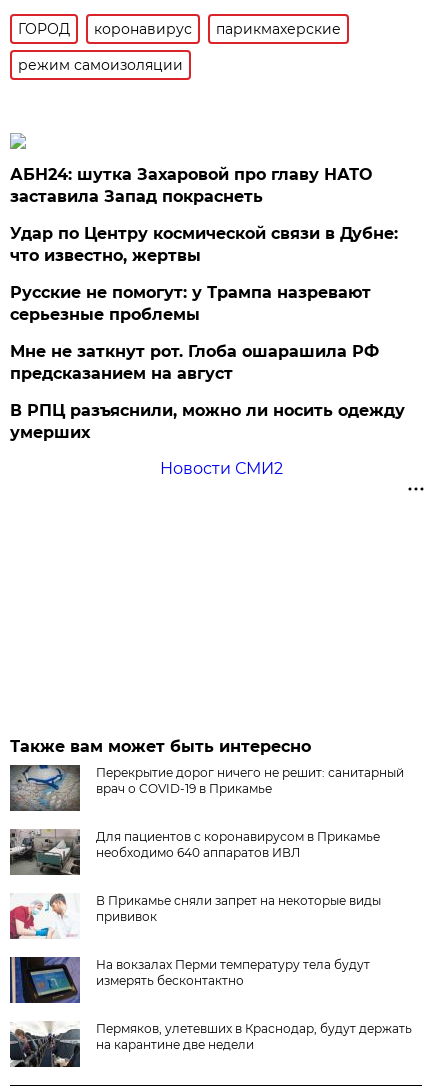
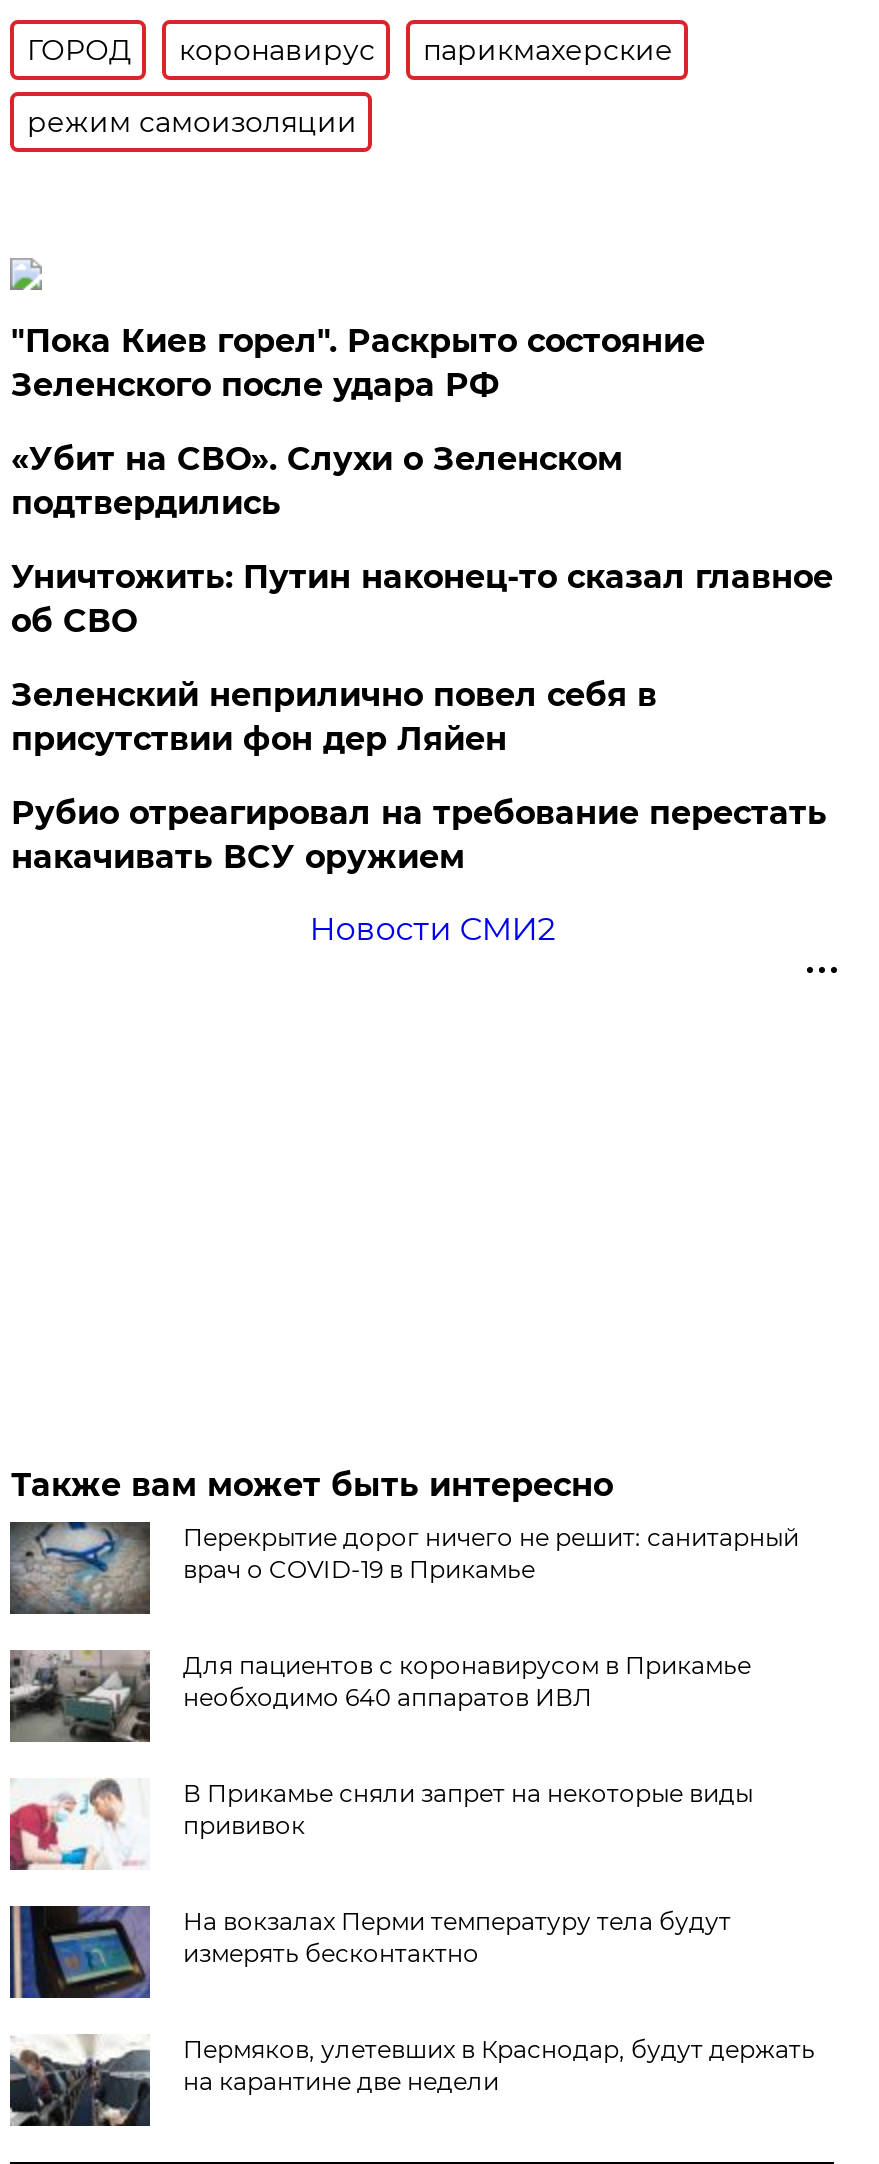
- АБН24: шутка Захаровой про главу НАТО
- заставила Запад покраснеть
+ "Пока Киев горел". Раскрыто состояние
+ Зеленского после удара РФ

- Удар по Центру космической связи в Дубне:
- что известно, жертвы
+ «Убит на СВО». Слухи о Зеленском
+ подтвердились

- Русские не помогут: у Трампа назревают
- серьезные проблемы
+ Уничтожить: Путин наконец-то сказал главное
+ об СВО

- Мне не заткнут рот. Глоба ошарашила РФ
- предсказанием на август
+ Зеленский неприлично повел cебя в
+ присутствии фон дер Ляйен

- В РПЦ разъяснили, можно ли носить одежду
- умерших
+ Рубио отреагировал на требование перестать
+ накачивать ВСУ оружием
